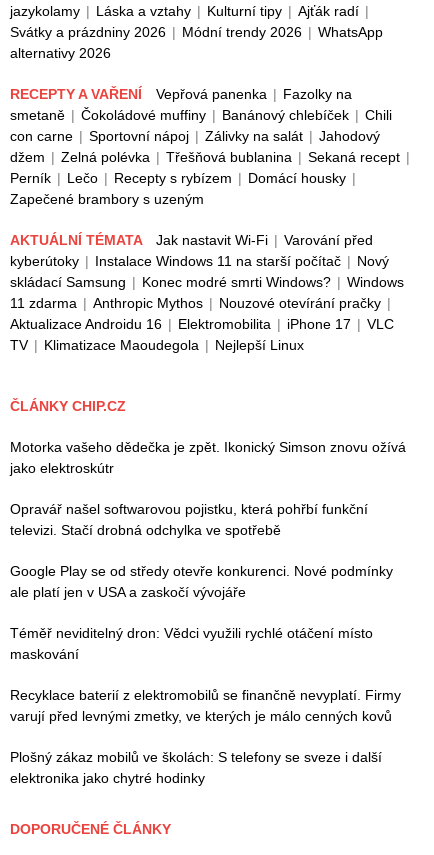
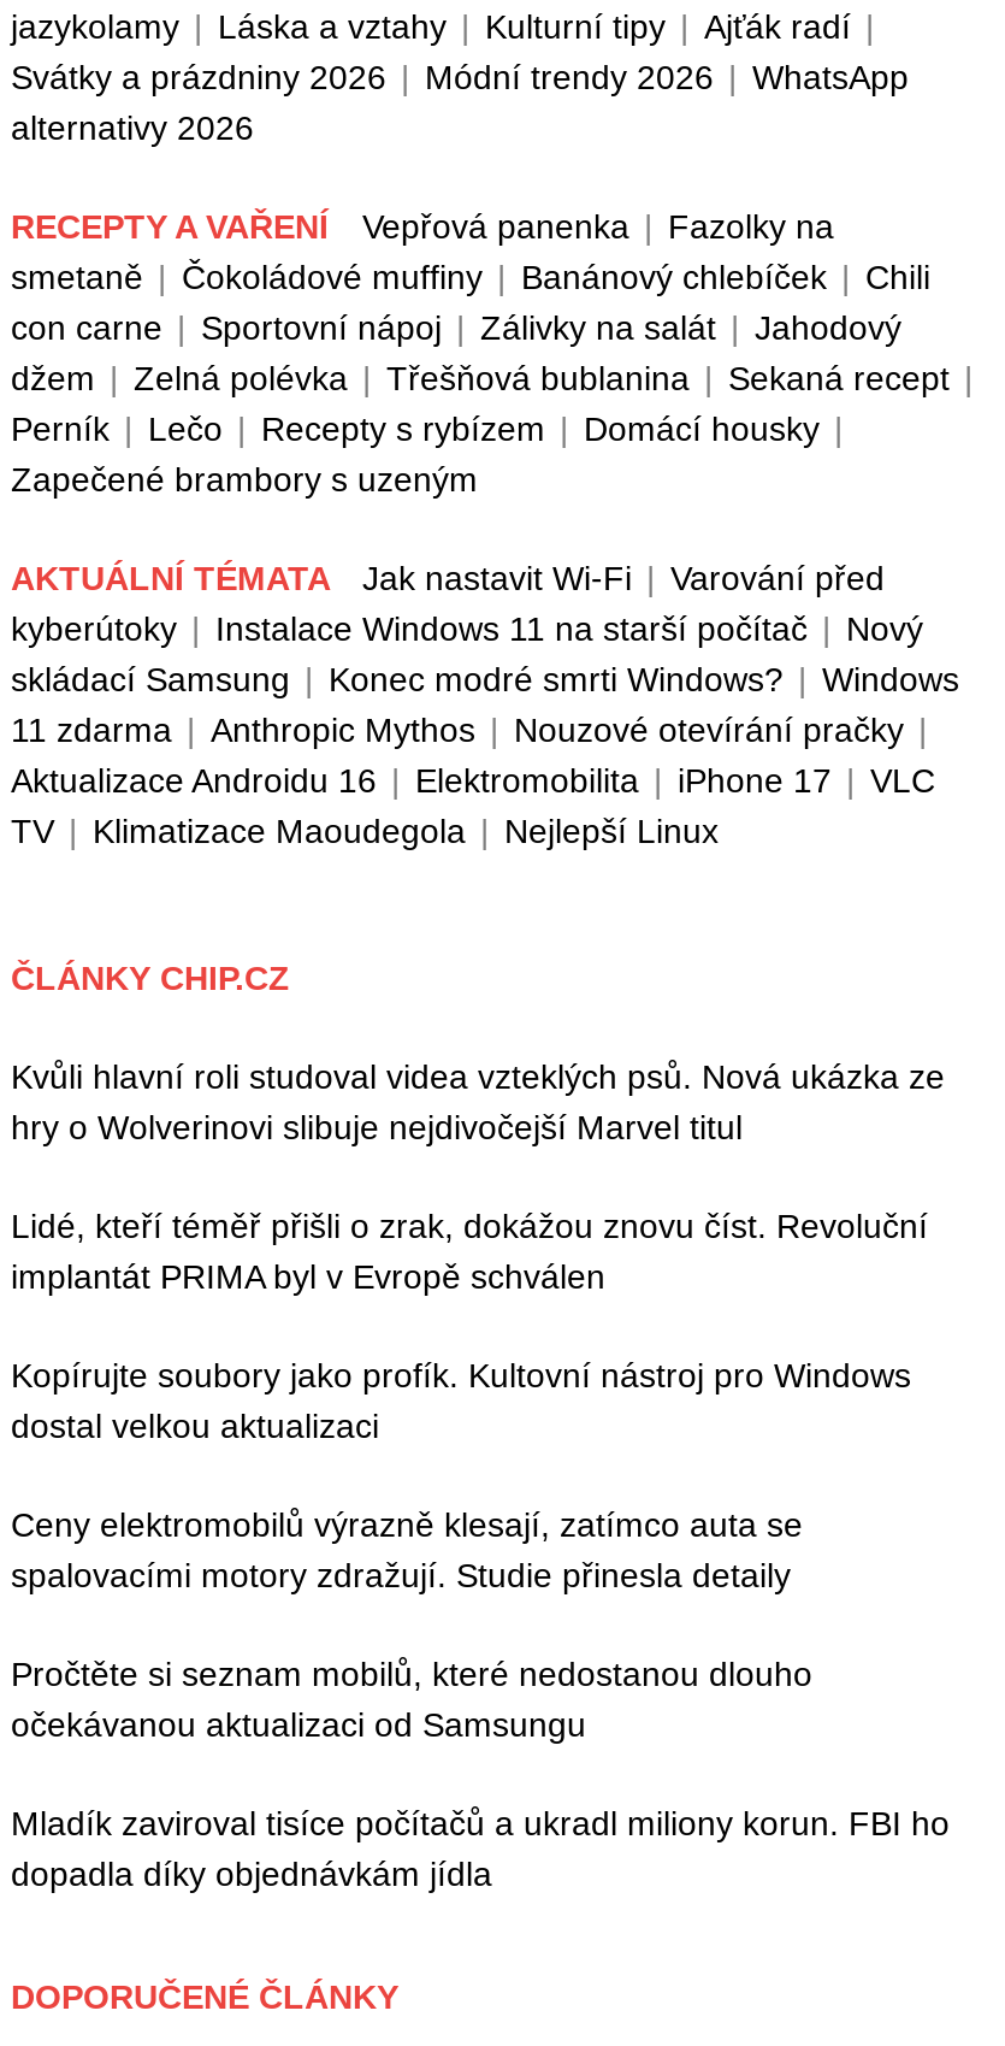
- Motorka vašeho dědečka je zpět. Ikonický Simson znovu ožívá
- jako elektroskútr
+ Kvůli hlavní roli studoval videa vzteklých psů. Nová ukázka ze
+ hry o Wolverinovi slibuje nejdivočejší Marvel titul

- Opravář našel softwarovou pojistku, která pohřbí funkční
- televizi. Stačí drobná odchylka ve spotřebě
+ Lidé, kteří téměř přišli o zrak, dokážou znovu číst. Revoluční
+ implantát PRIMA byl v Evropě schválen

- Google Play se od středy otevře konkurenci. Nové podmínky
- ale platí jen v USA a zaskočí vývojáře
+ Kopírujte soubory jako profík. Kultovní nástroj pro Windows
+ dostal velkou aktualizaci

- Téměř neviditelný dron: Vědci využili rychlé otáčení místo
- maskování
+ Ceny elektromobilů výrazně klesají, zatímco auta se
+ spalovacími motory zdražují. Studie přinesla detaily

- Recyklace baterií z elektromobilů se finančně nevyplatí. Firmy
- varují před levnými zmetky, ve kterých je málo cenných kovů
+ Pročtěte si seznam mobilů, které nedostanou dlouho
+ očekávanou aktualizaci od Samsungu

- Plošný zákaz mobilů ve školách: S telefony se sveze i další
- elektronika jako chytré hodinky
+ Mladík zaviroval tisíce počítačů a ukradl miliony korun. FBI ho
+ dopadla díky objednávkám jídla
